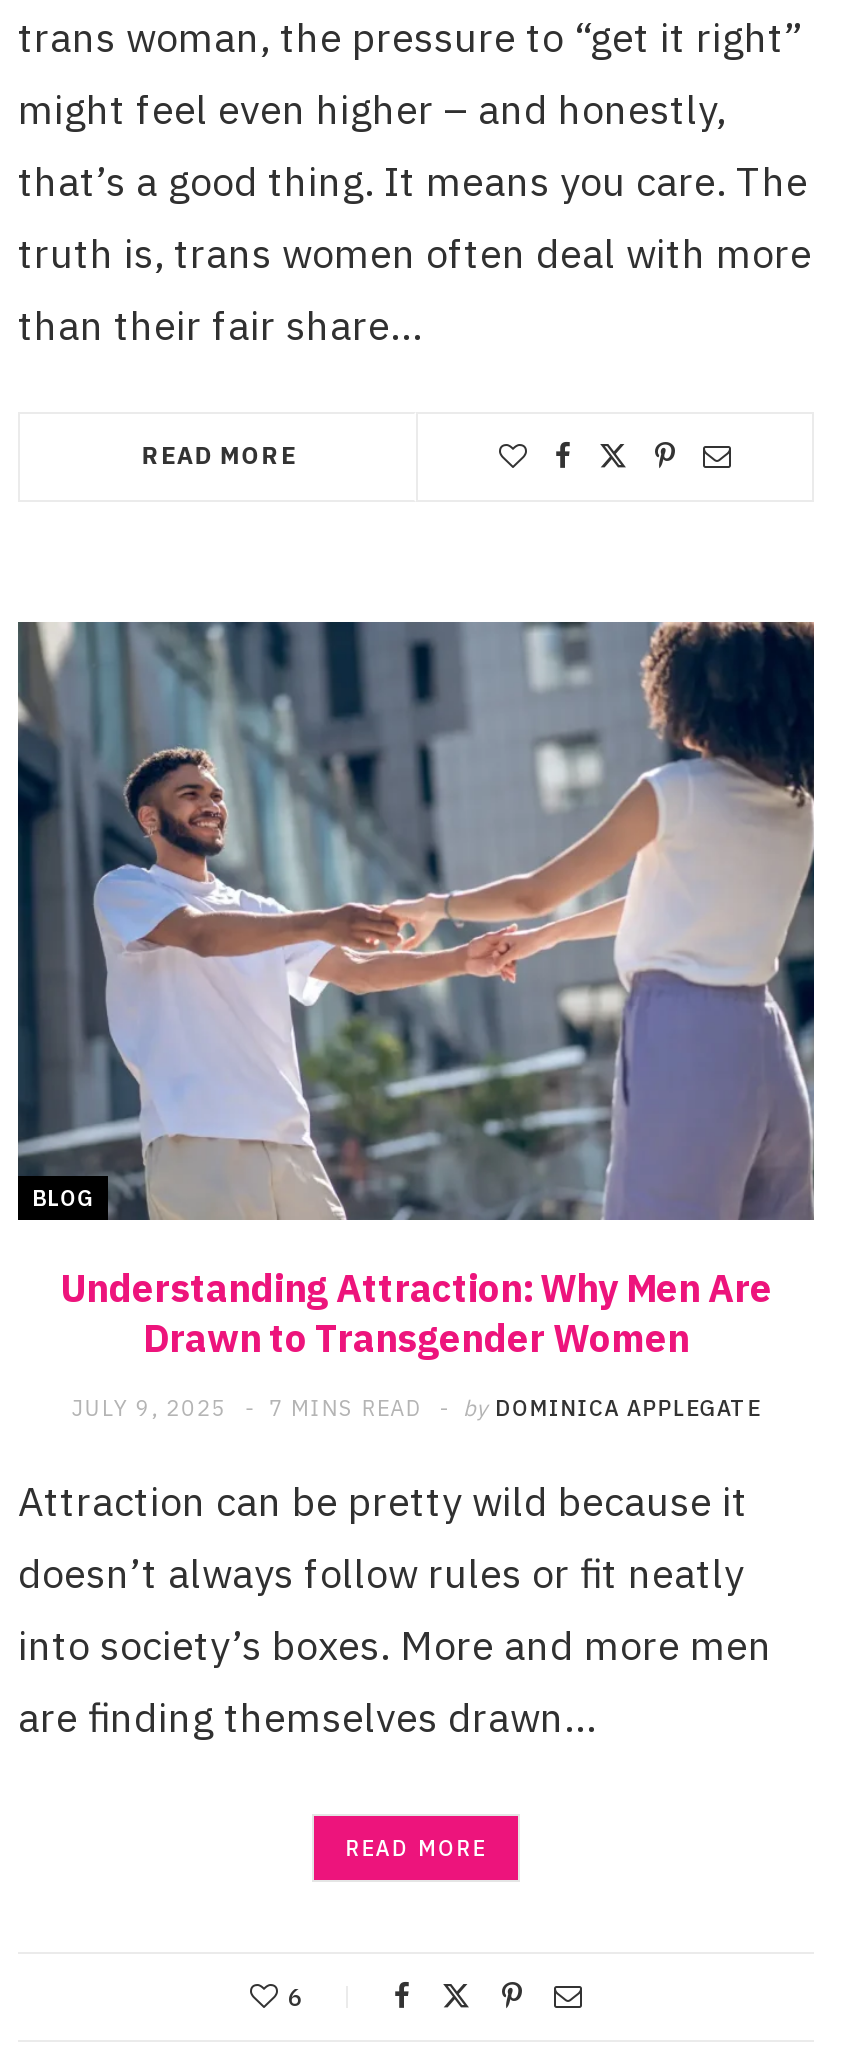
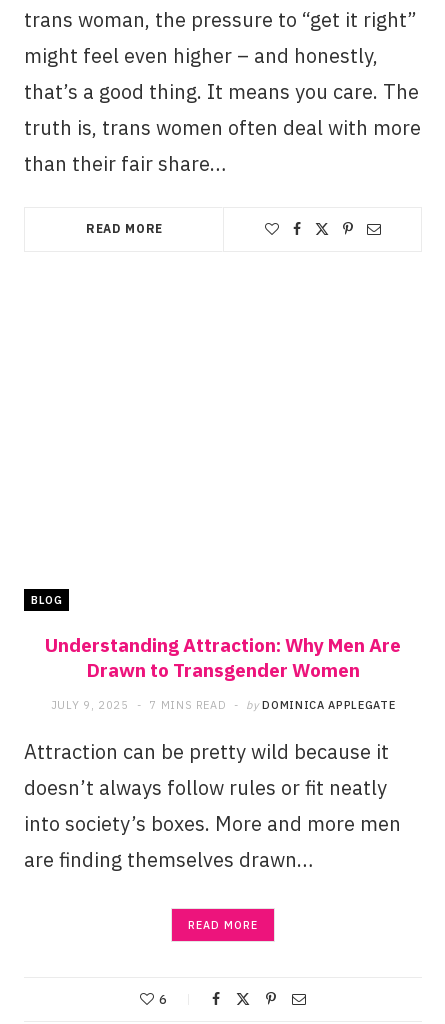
- [image]
